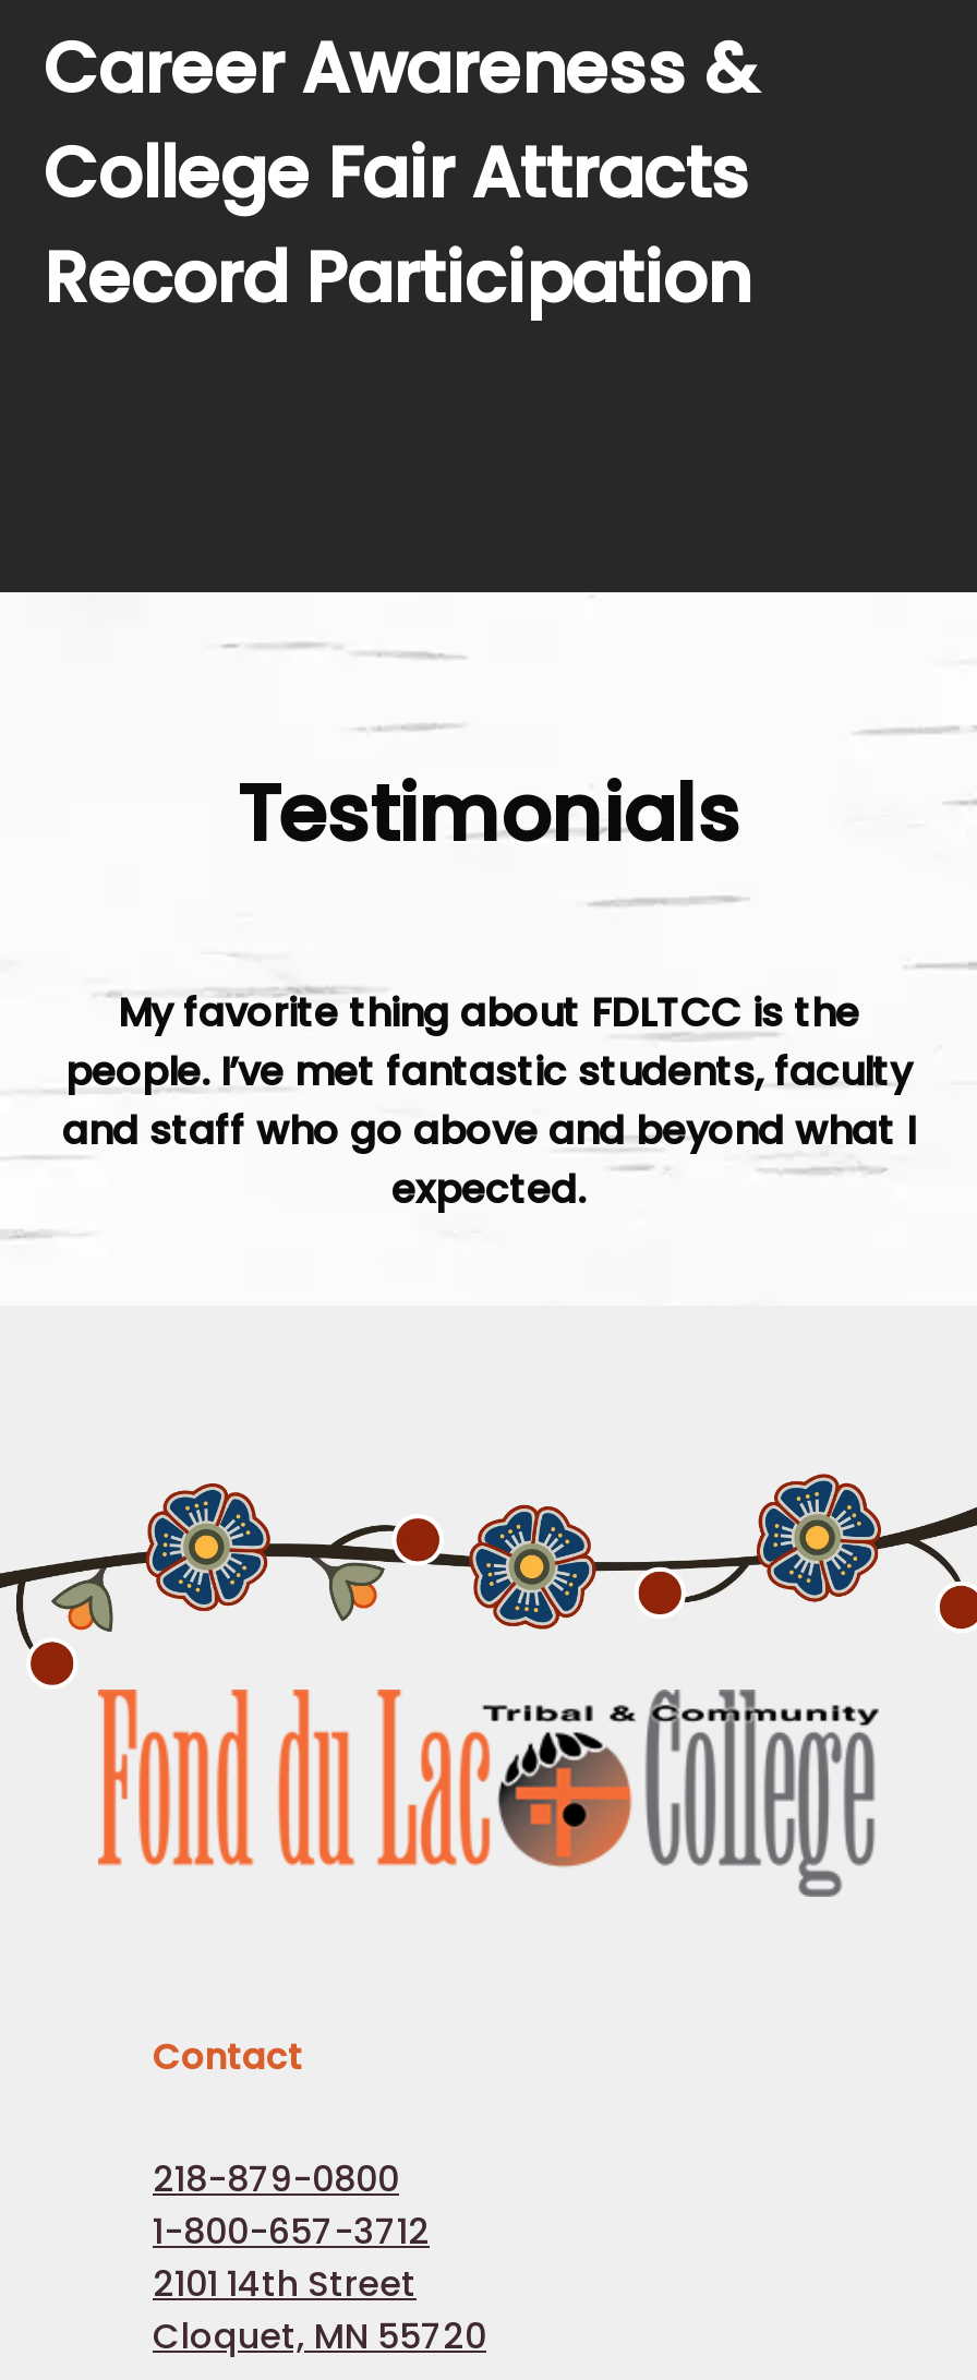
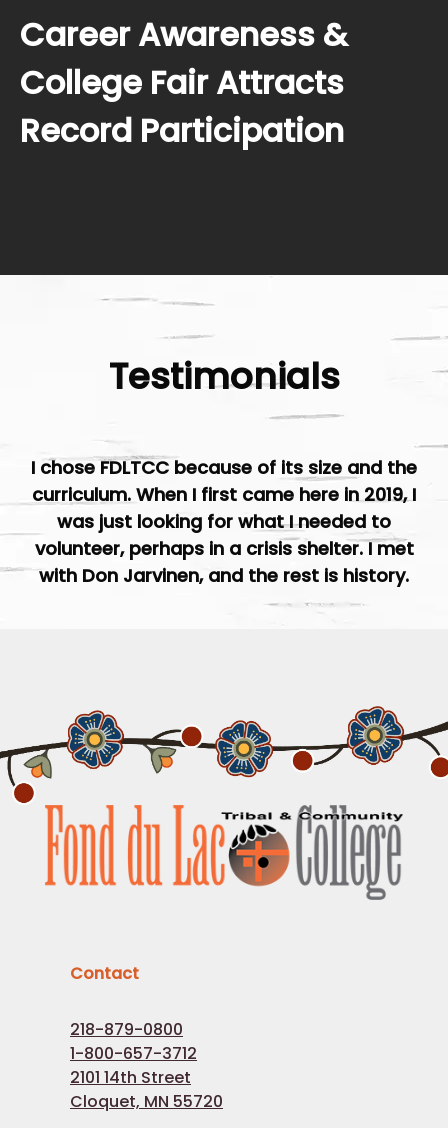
- My favorite thing about FDLTCC is the
- people. I’ve met fantastic students, faculty
- and staff who go above and beyond what I
- expected.
+ I chose FDLTCC because of its size and the
+ curriculum. When I first came here in 2019, I
+ was just looking for what I needed to
+ volunteer, perhaps in a crisis shelter. I met
+ with Don Jarvinen, and the rest is history.
